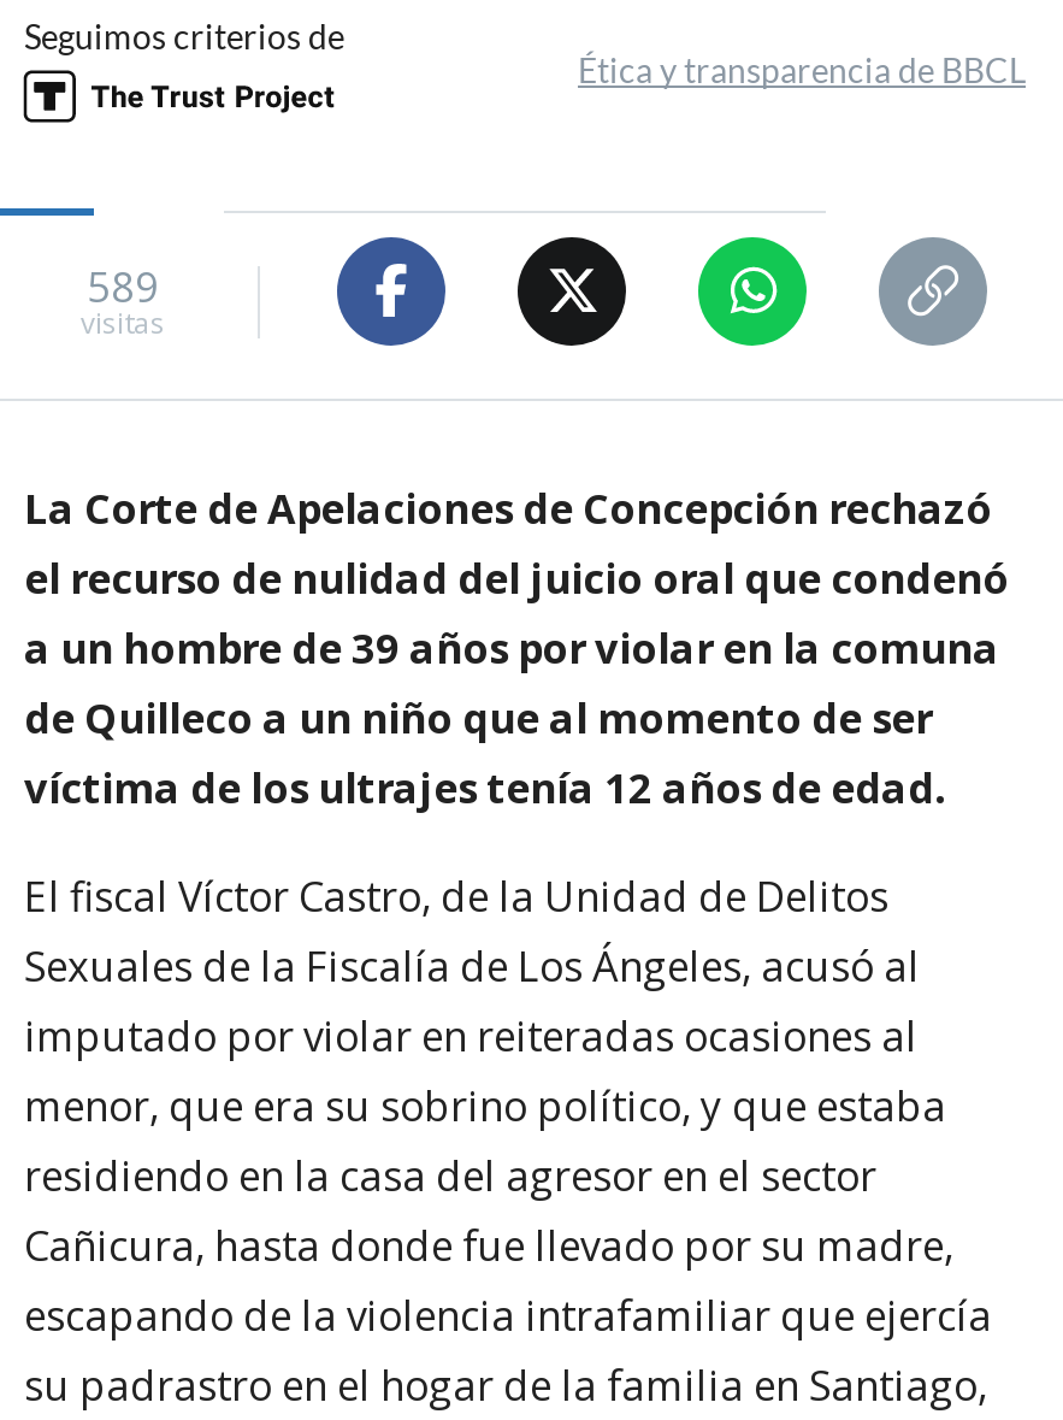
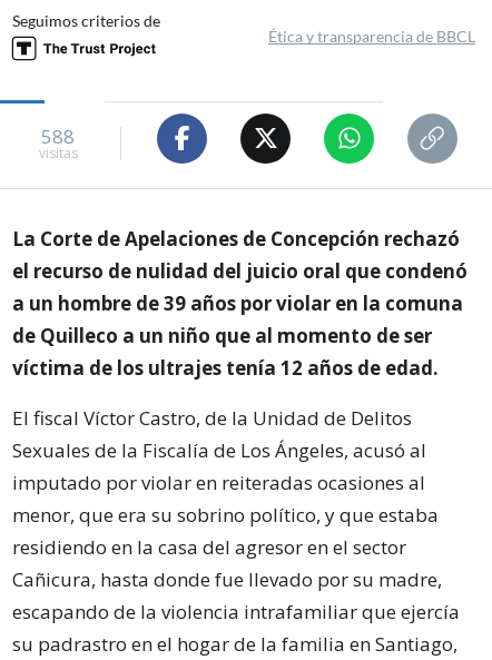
- 589
+ 588
